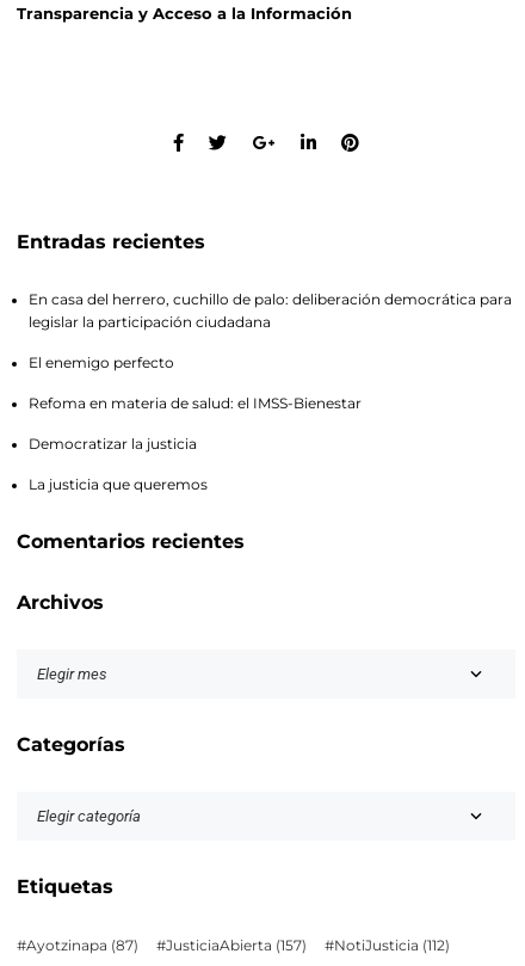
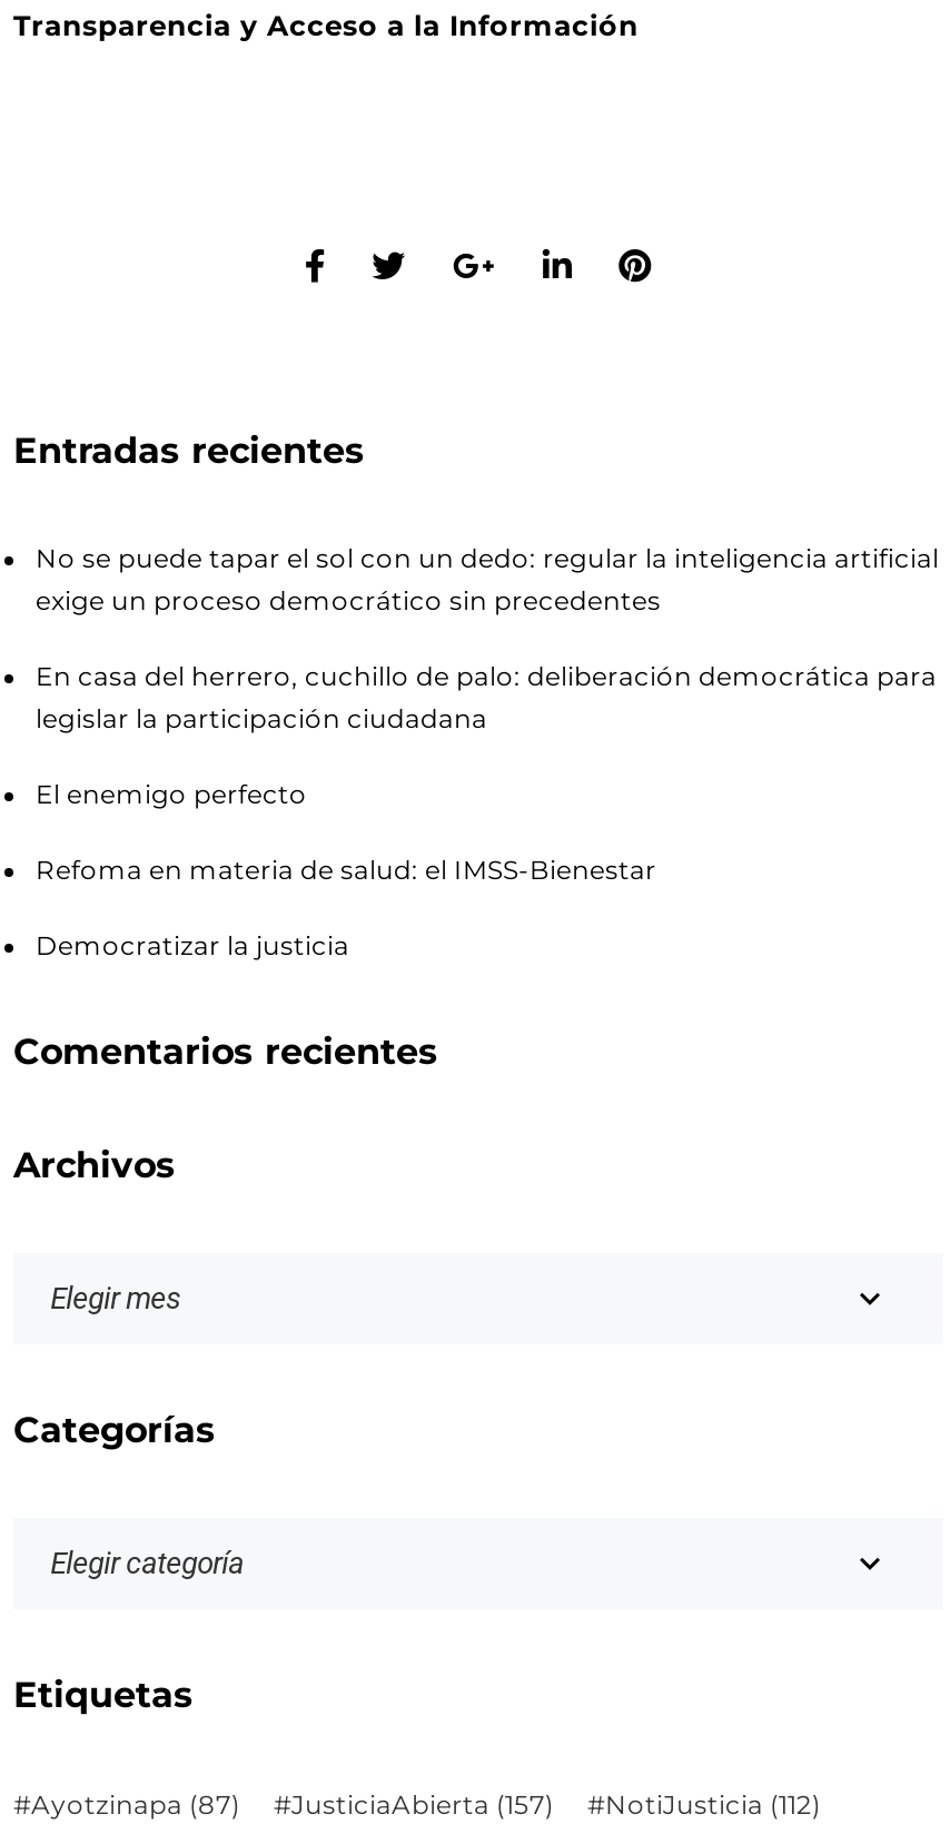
+ No se puede tapar el sol con un dedo: regular la inteligencia artificial
+ exige un proceso democrático sin precedentes

moved down: En casa del herrero, cuchillo de palo: deliberación democrática para | legislar la participación ciudadana | El enemigo perfecto | Refoma en materia de salud: el IMSS-Bienestar | Democratizar la justicia

- La justicia que queremos
